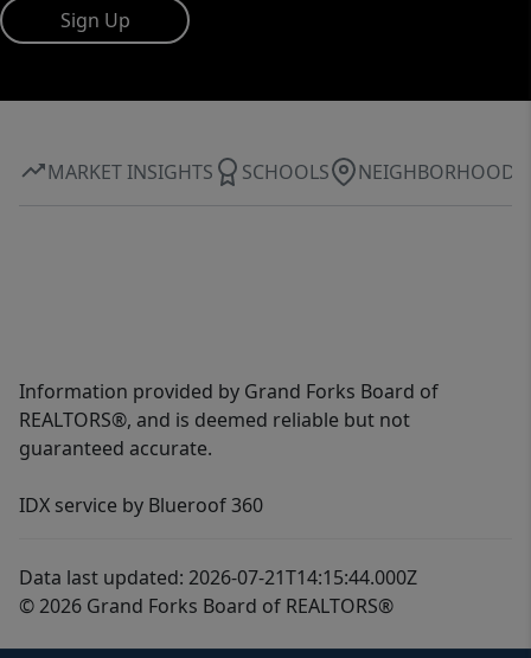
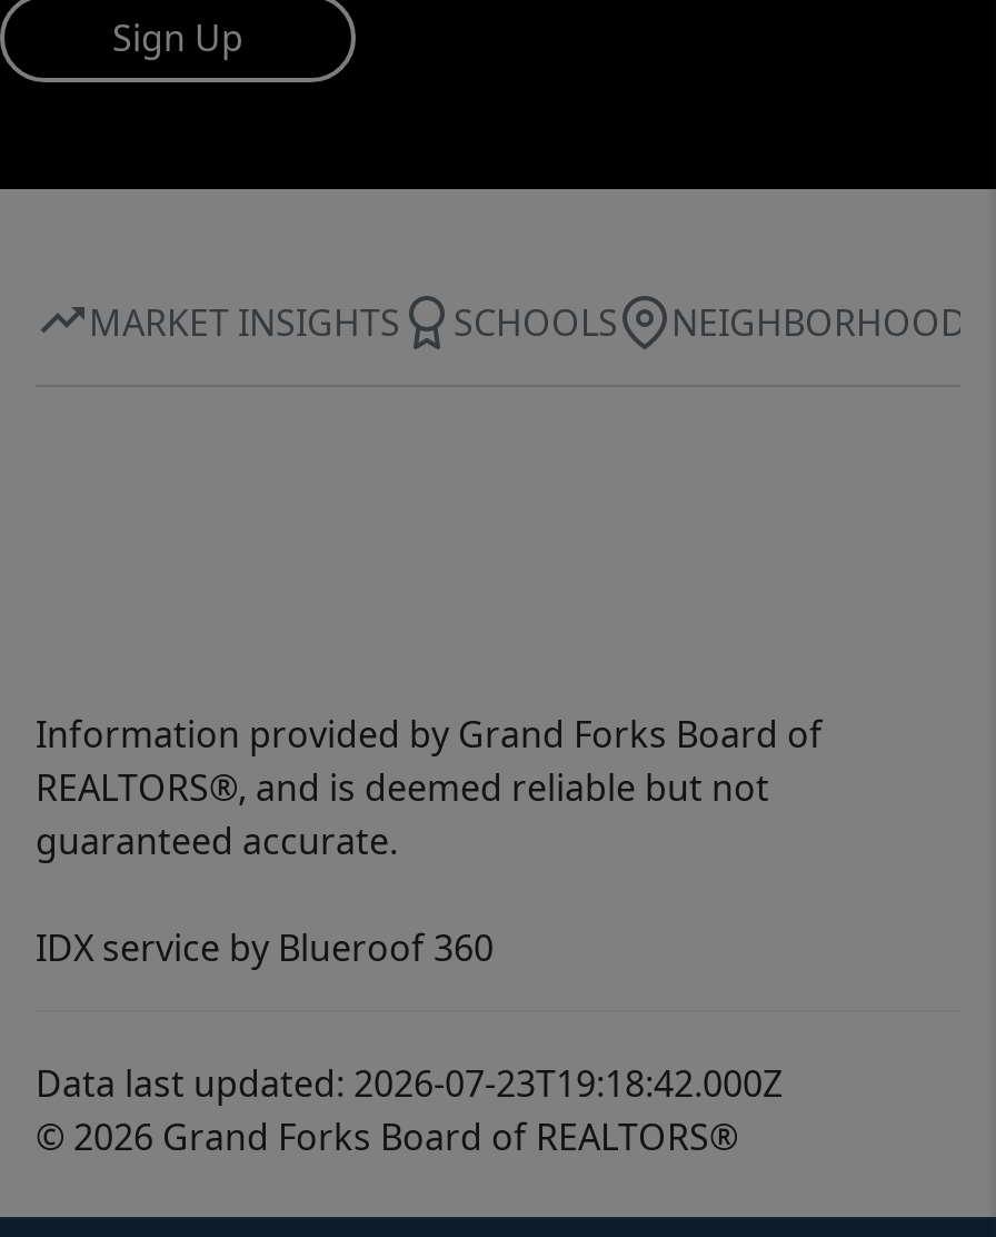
- Data last updated: 2026-07-21T14:15:44.000Z
+ Data last updated: 2026-07-23T19:18:42.000Z
